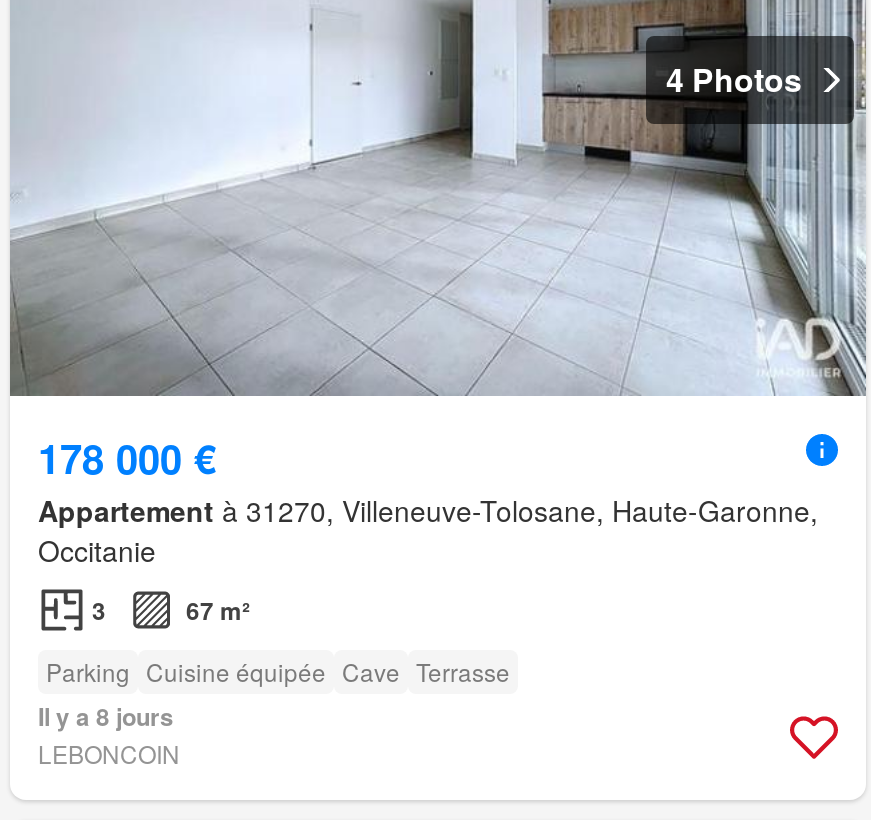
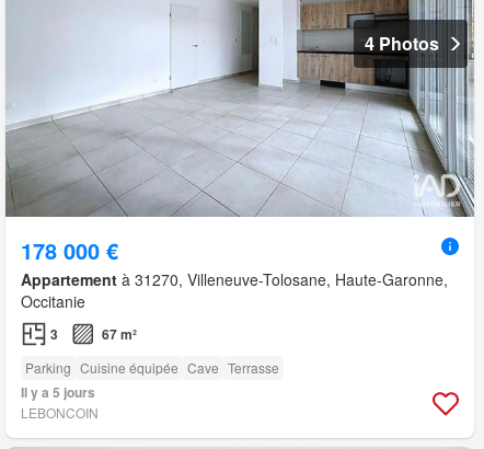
- Il y a 8 jours
+ Il y a 5 jours
